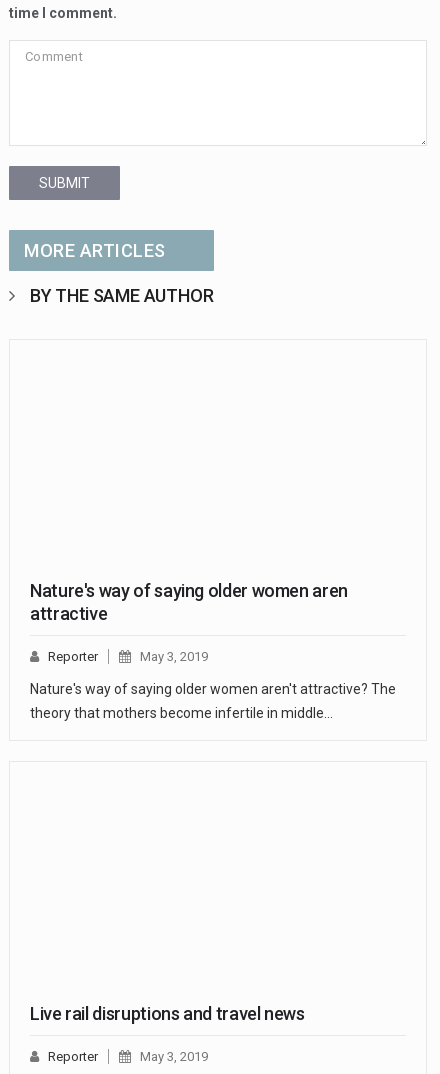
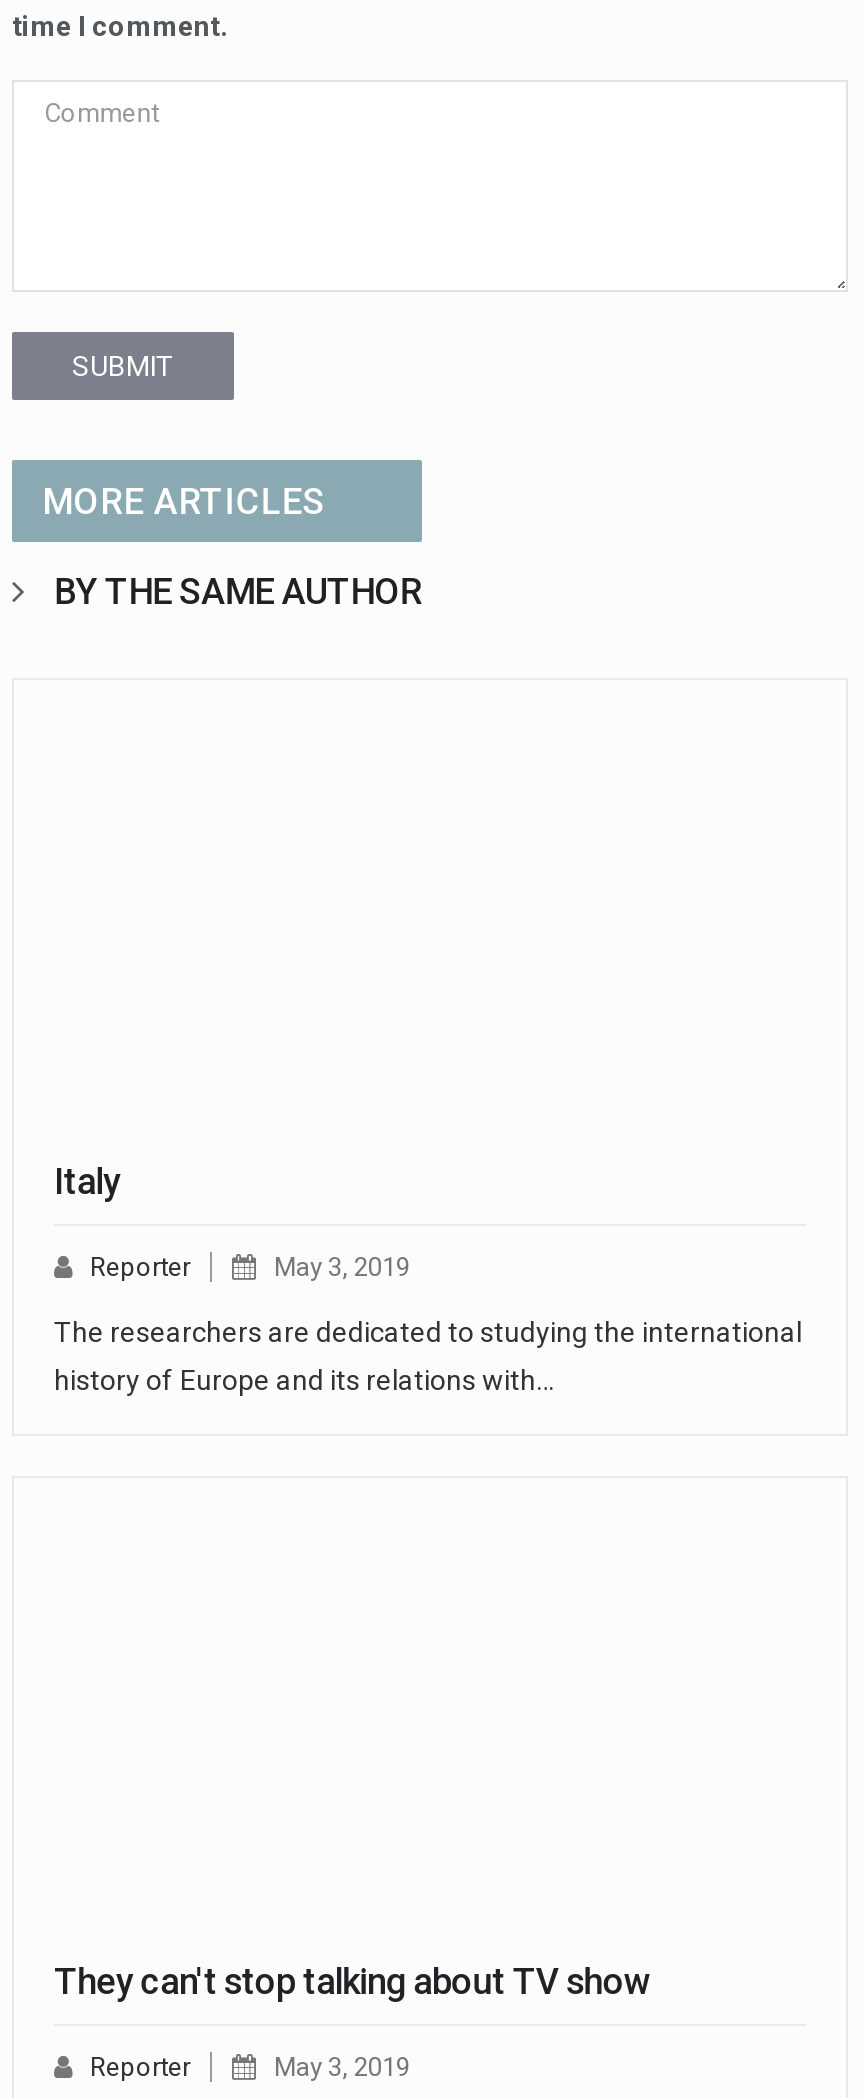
- Nature's way of saying older women aren
- attractive
+ Italy

- Nature's way of saying older women aren't attractive? The
+ The researchers are dedicated to studying the international

- theory that mothers become infertile in middle…
+ history of Europe and its relations with…

- Live rail disruptions and travel news
+ They can't stop talking about TV show
